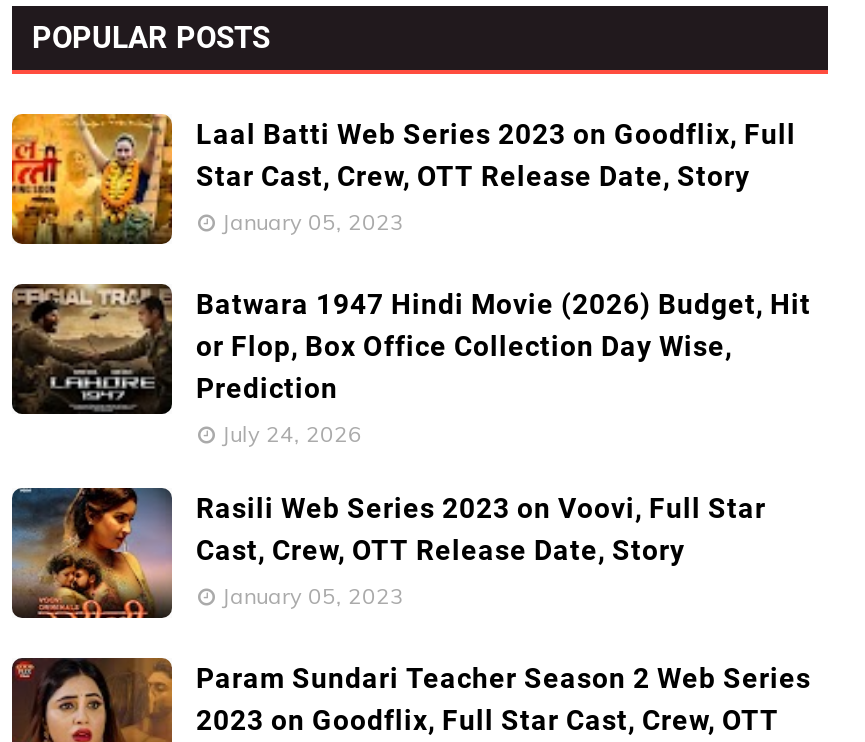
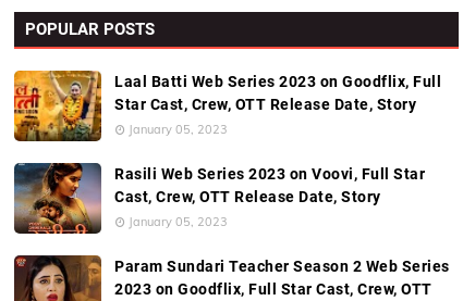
- [image]
- Batwara 1947 Hindi Movie (2026) Budget, Hit
- or Flop, Box Office Collection Day Wise,
- Prediction
- July 24, 2026
